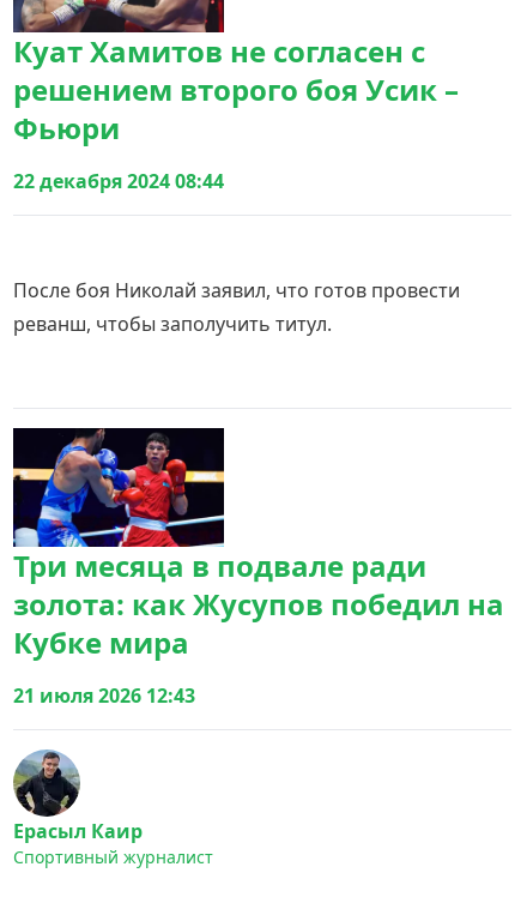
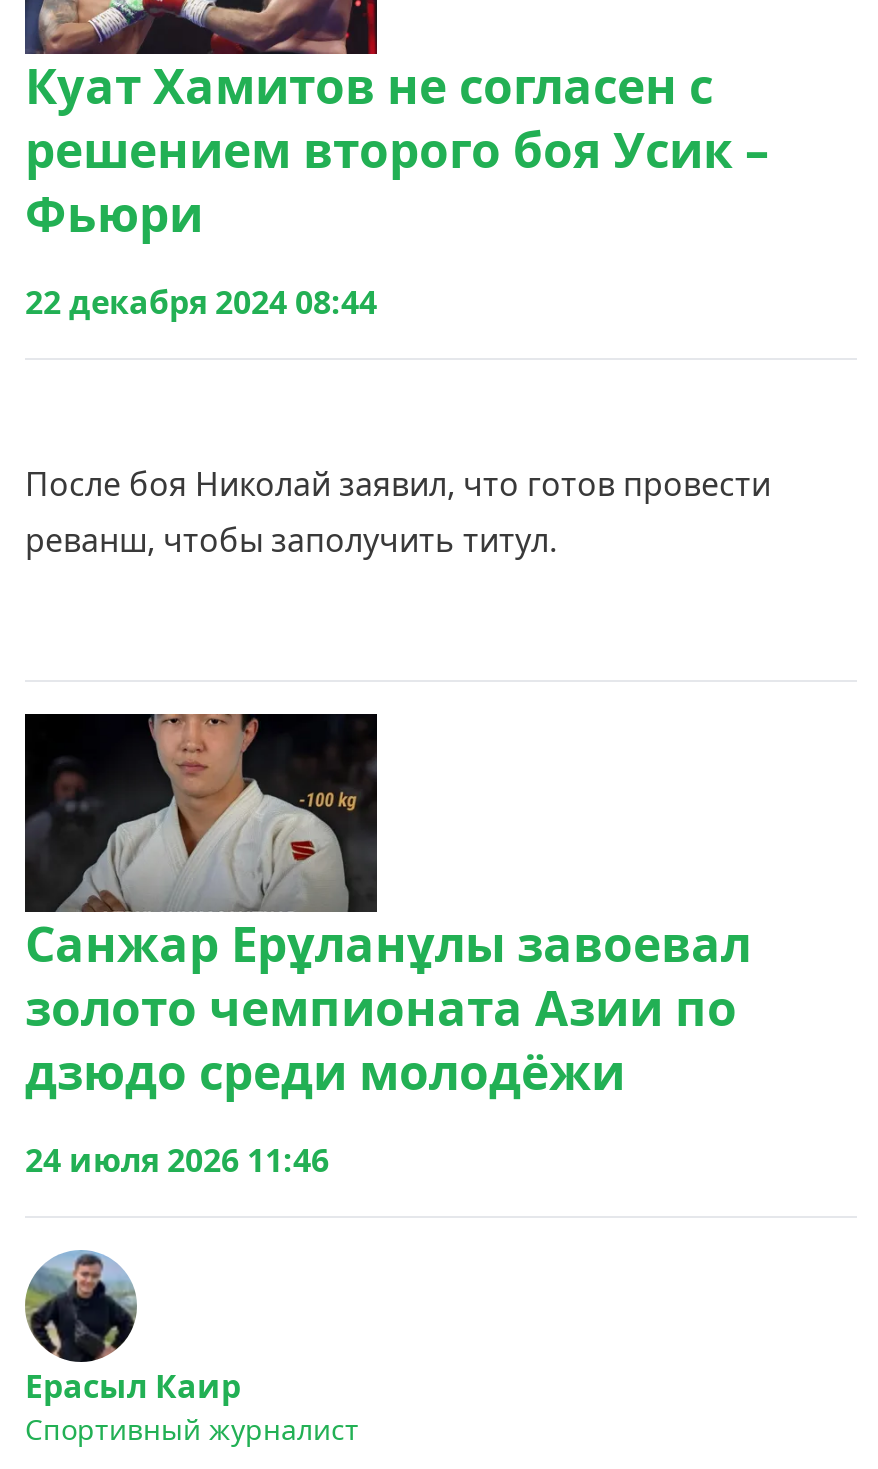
- [image]
- Три месяца в подвале ради
- золота: как Жусупов победил на
- Кубке мира
+ [image]
+ Санжар Ерұланұлы завоевал
+ золото чемпионата Азии по
+ дзюдо среди молодёжи

- 21 июля 2026 12:43
+ 24 июля 2026 11:46
